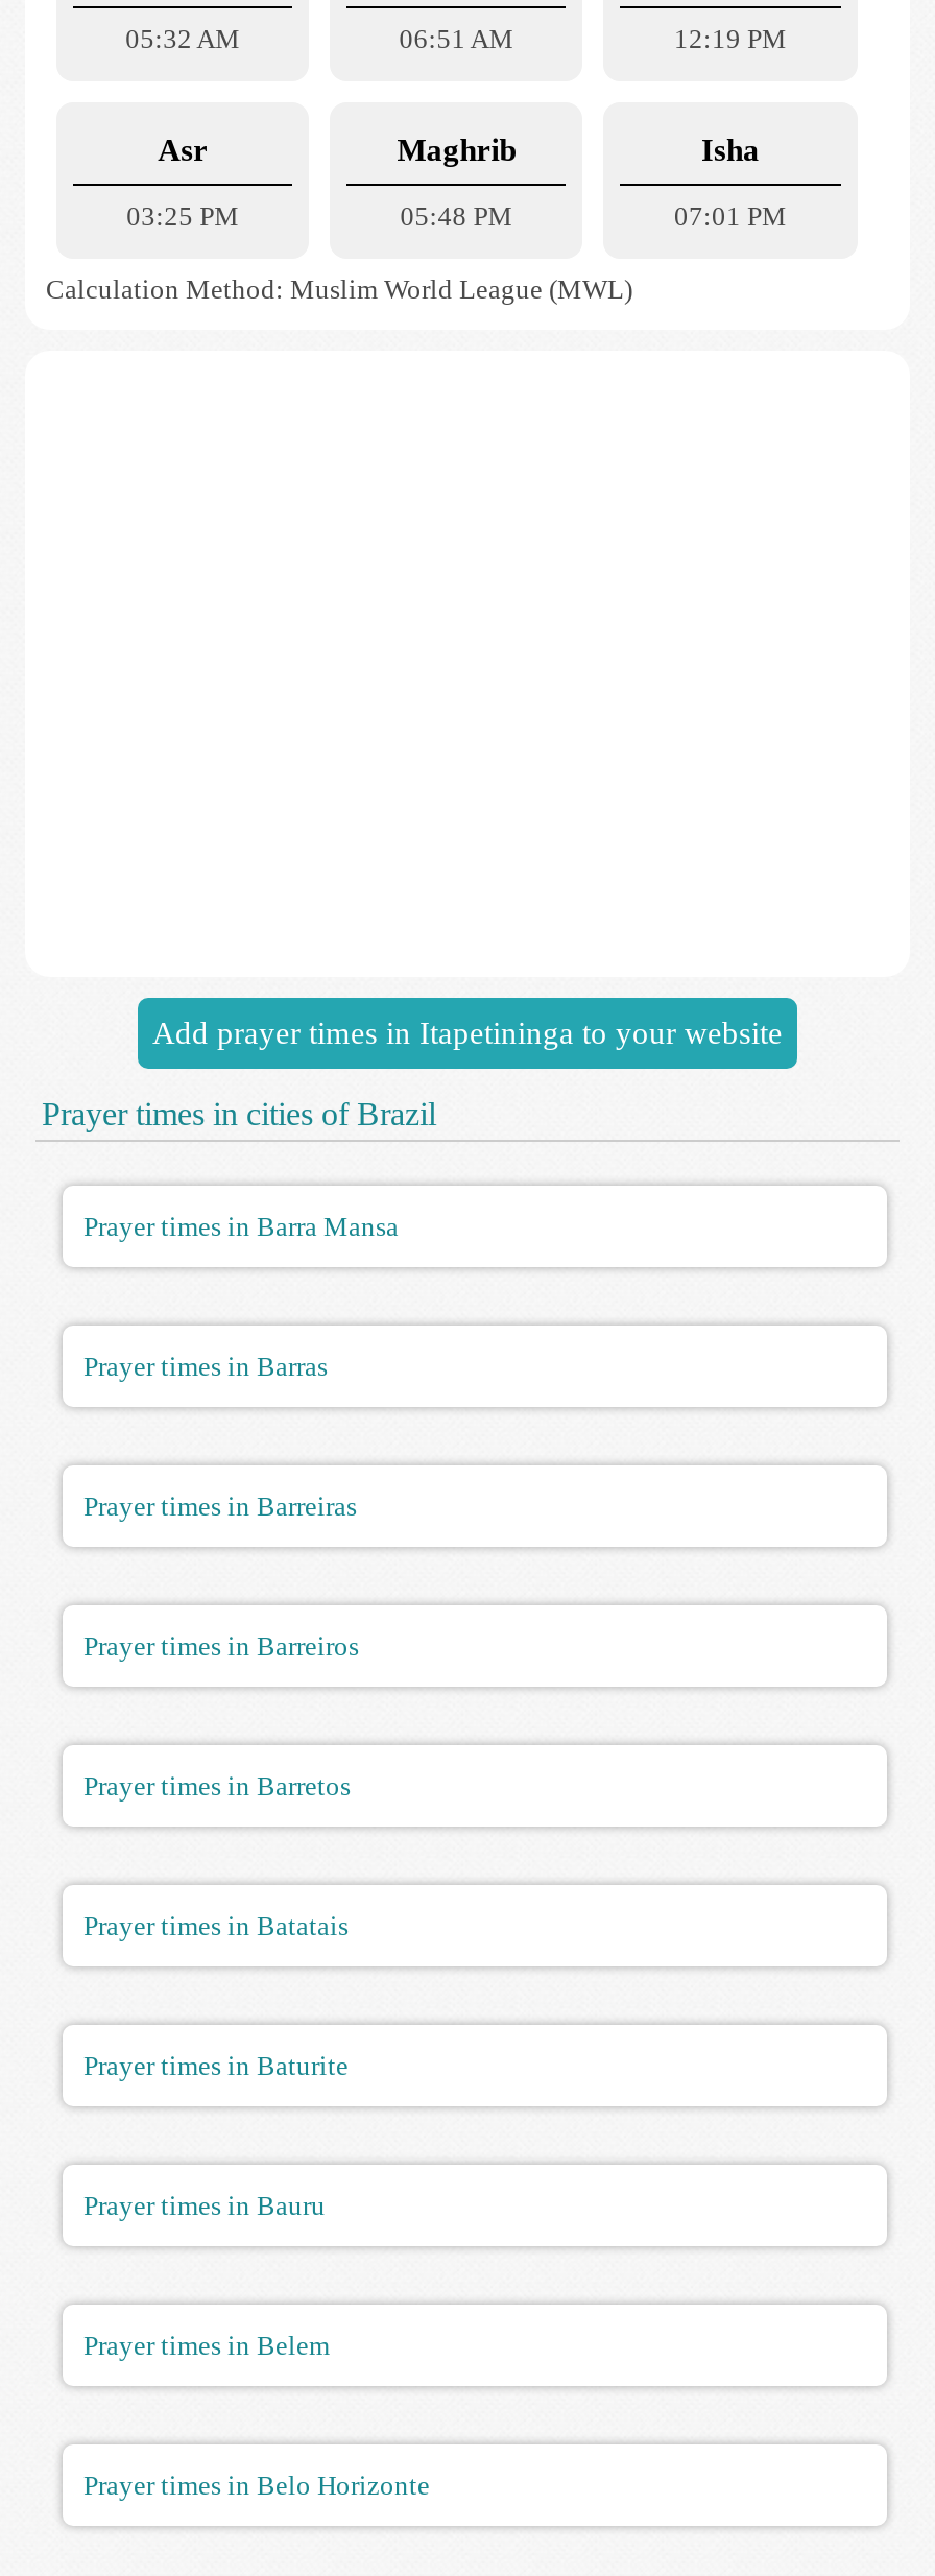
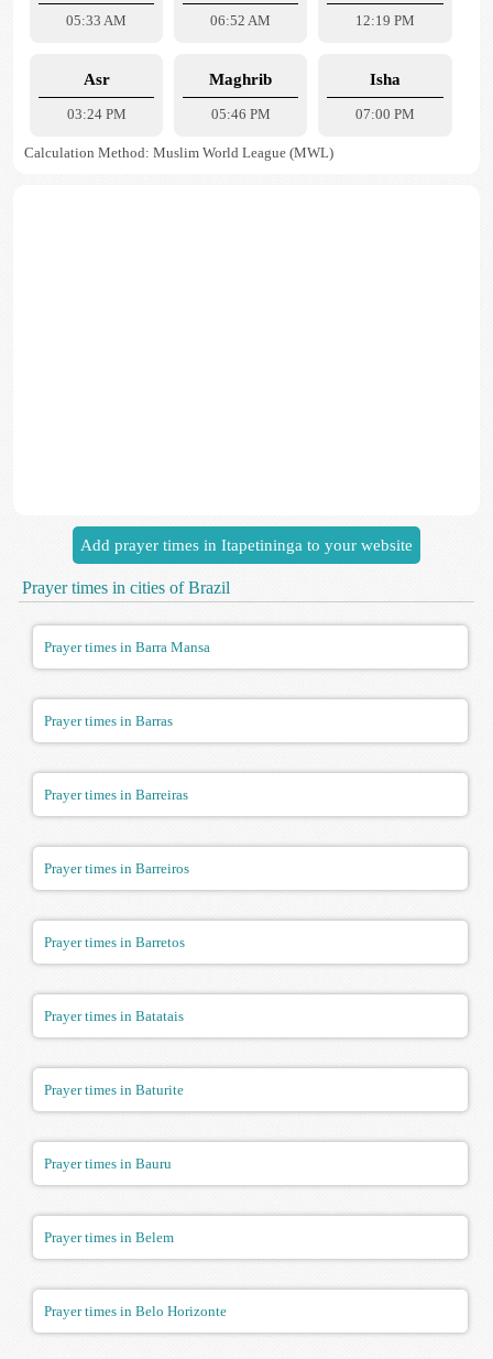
- 05:32 AM
+ 05:33 AM

- 06:51 AM
+ 06:52 AM

- 03:25 PM
+ 03:24 PM

- 05:48 PM
+ 05:46 PM

- 07:01 PM
+ 07:00 PM
